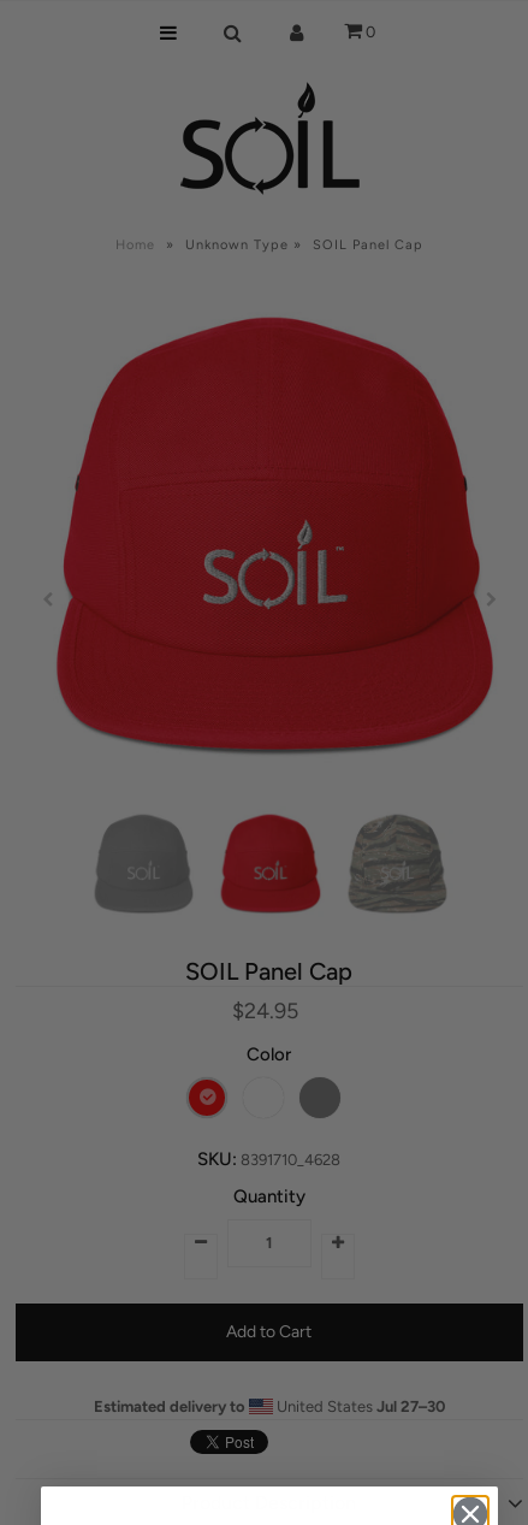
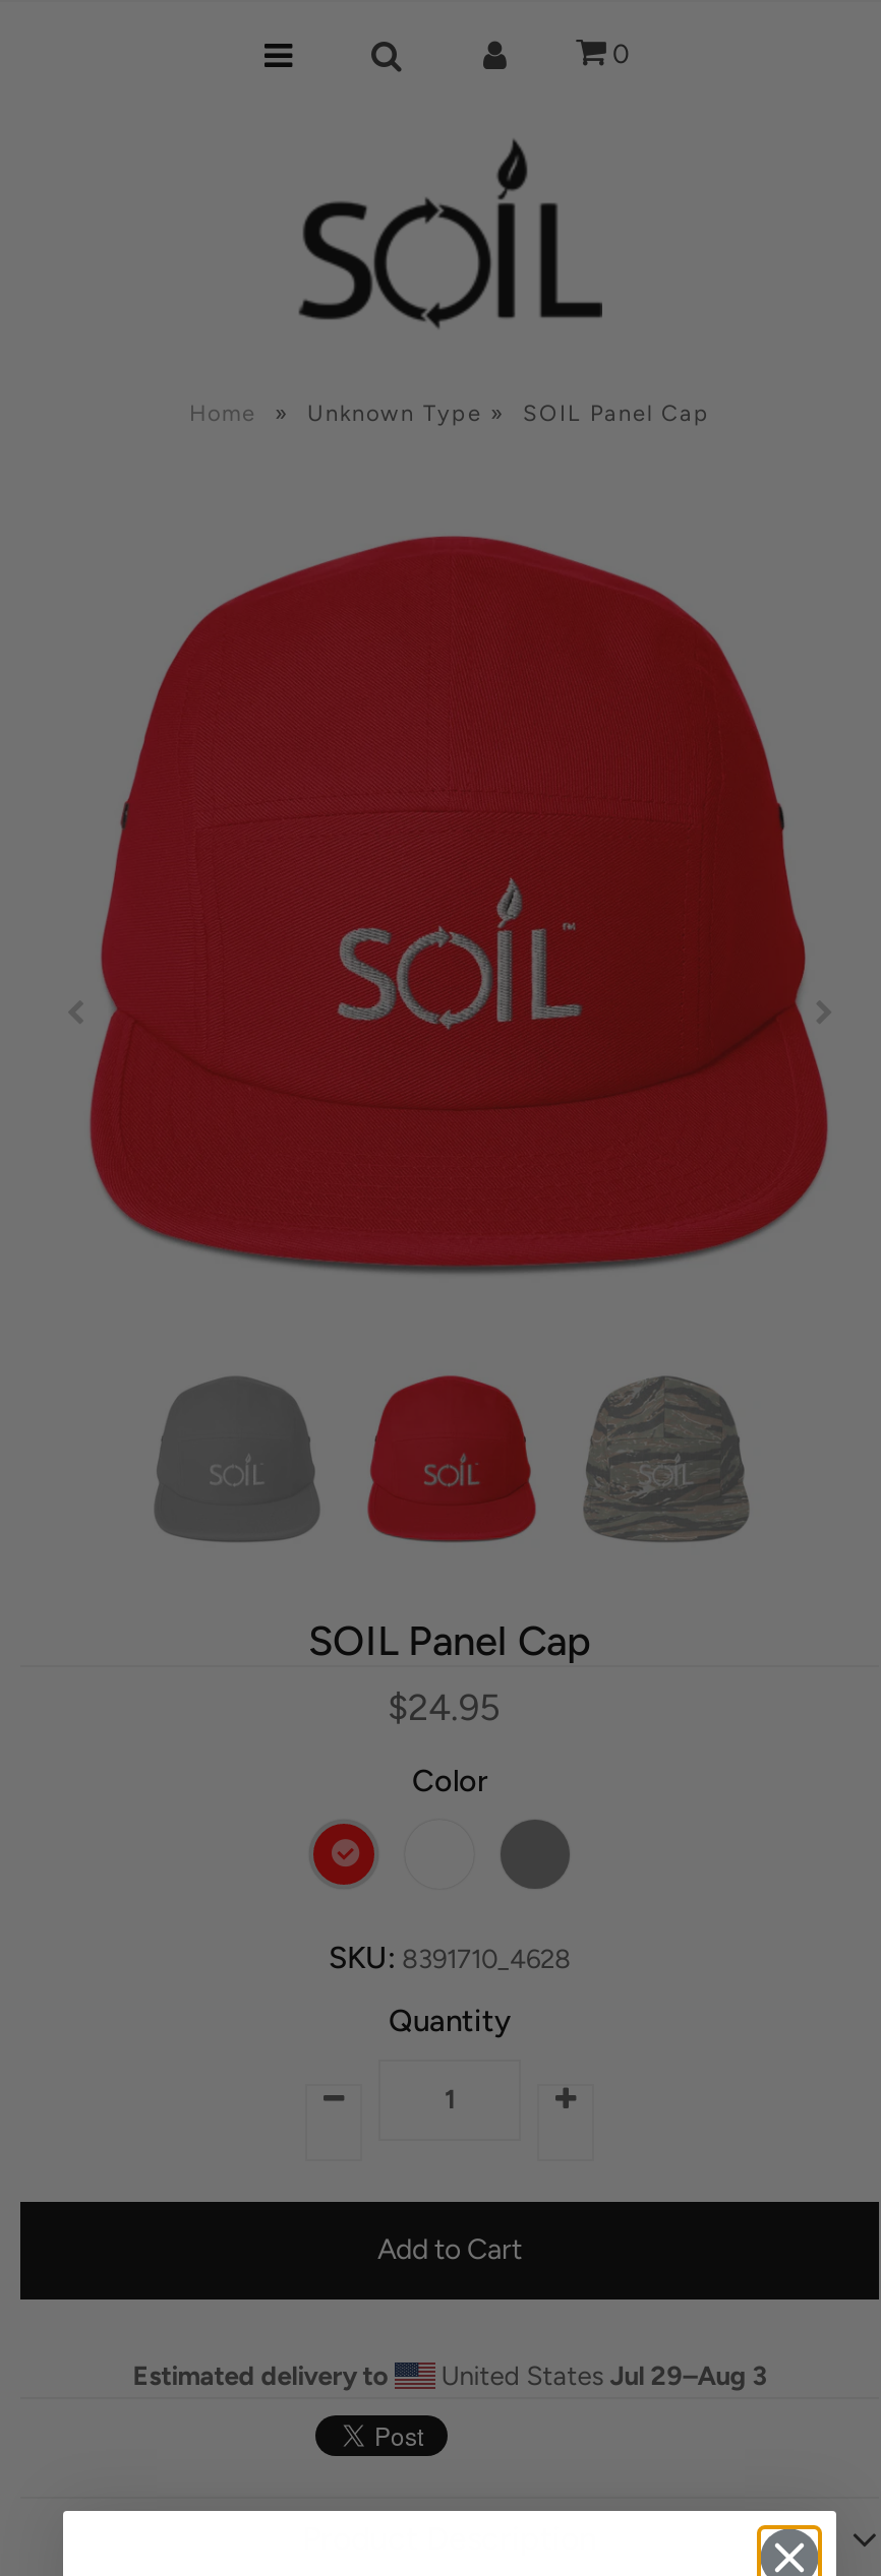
- United States Jul 27–30
+ United States Jul 29–Aug 3
